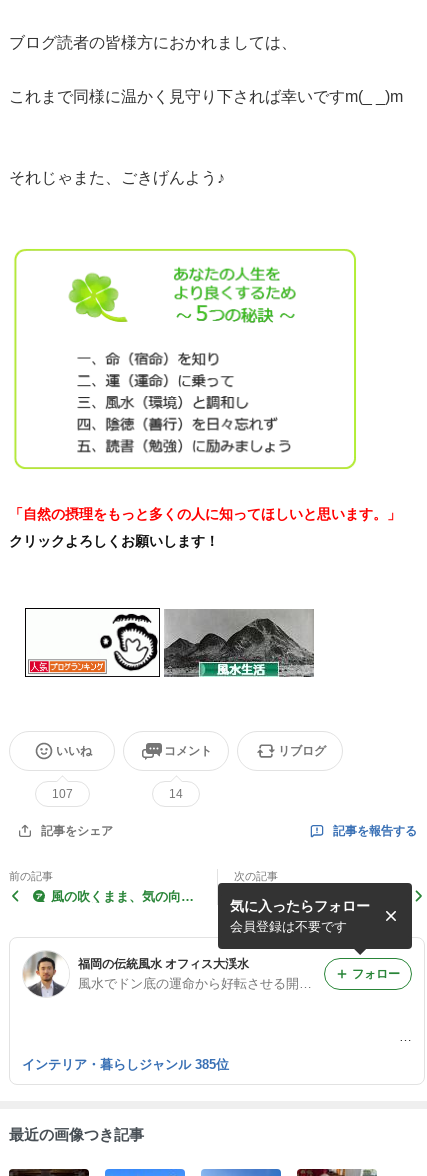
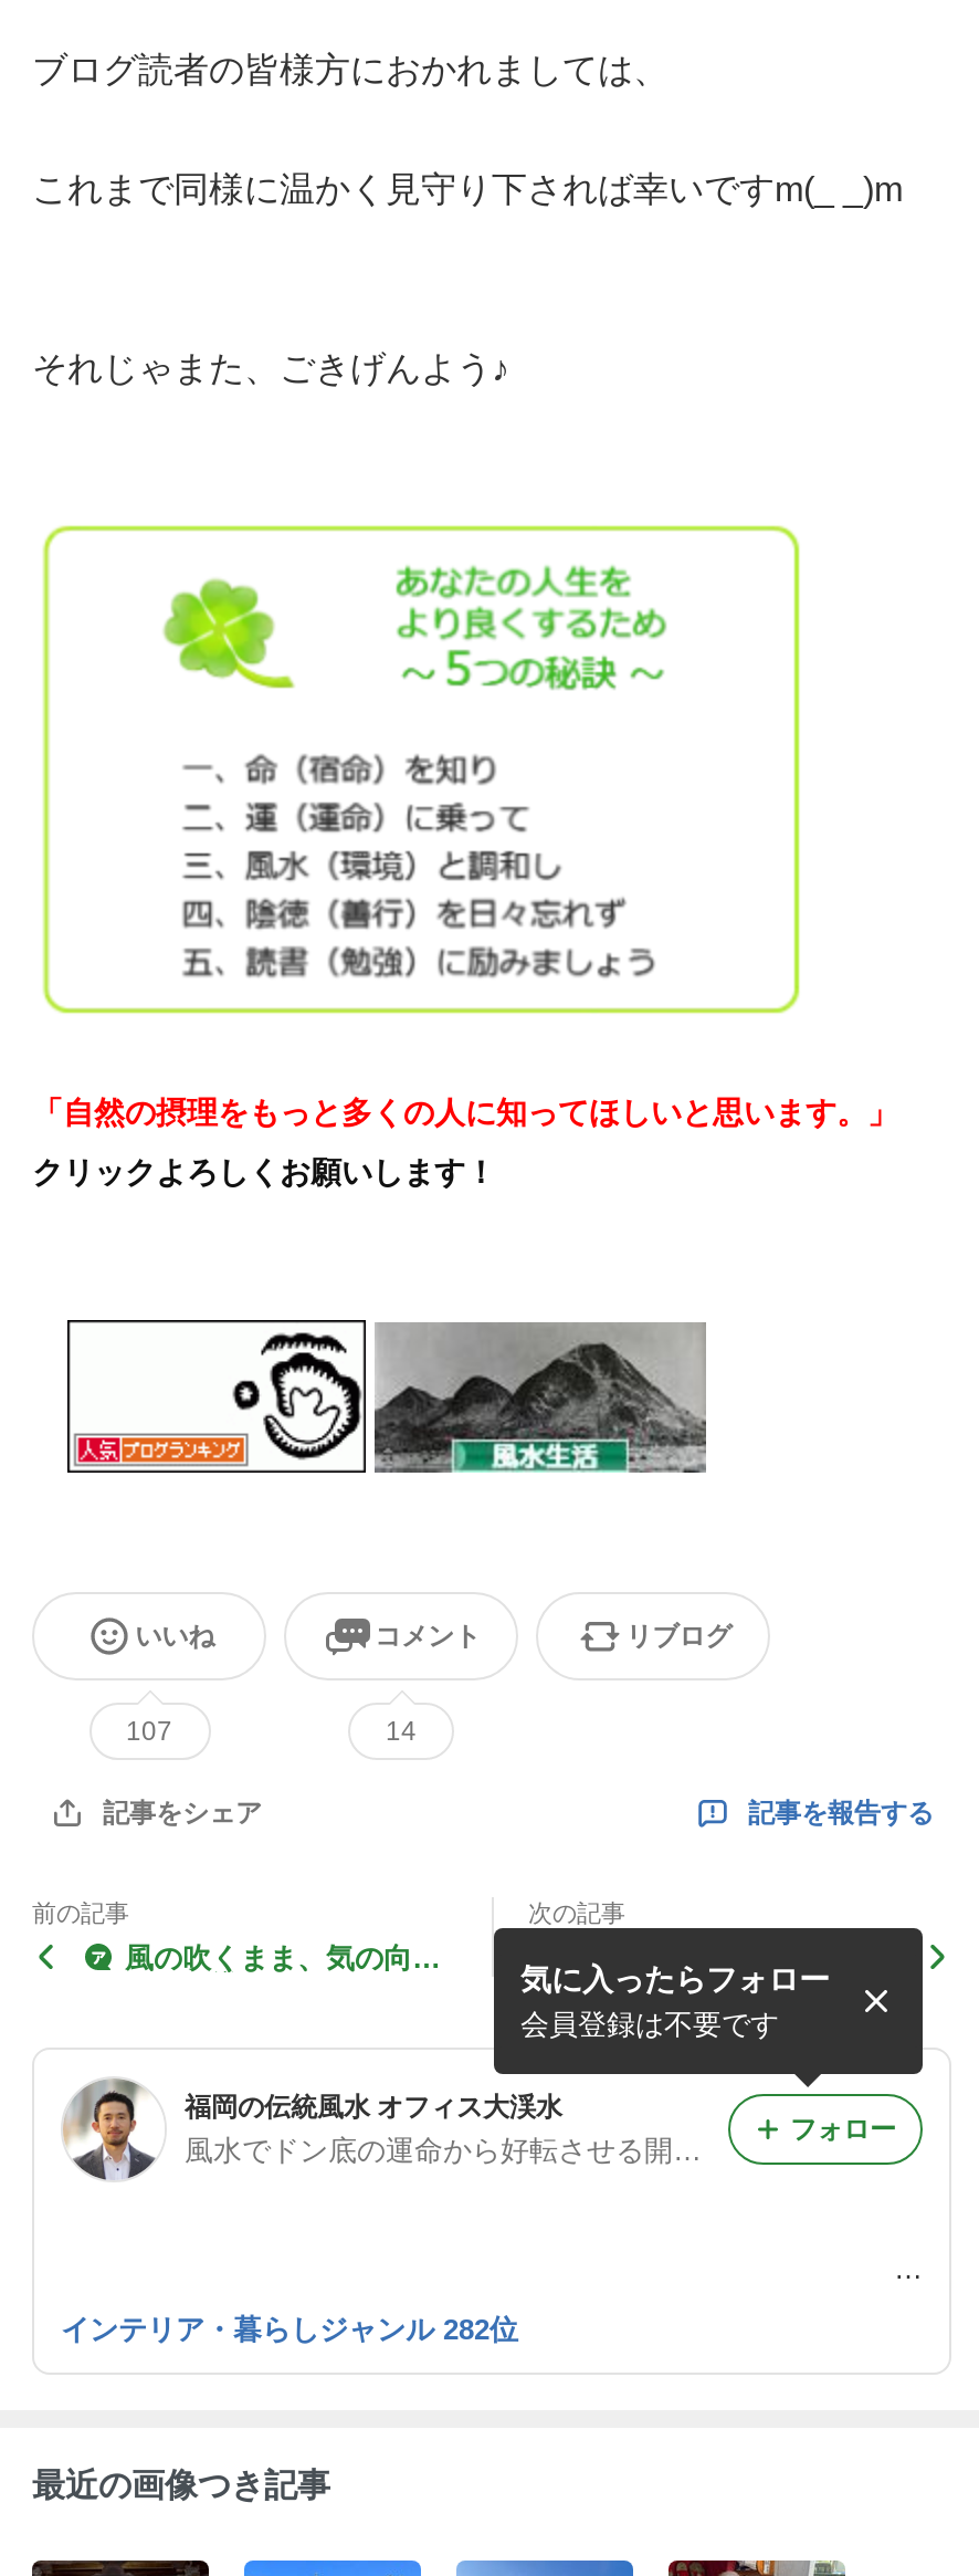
- インテリア・暮らしジャンル 385位
+ インテリア・暮らしジャンル 282位
